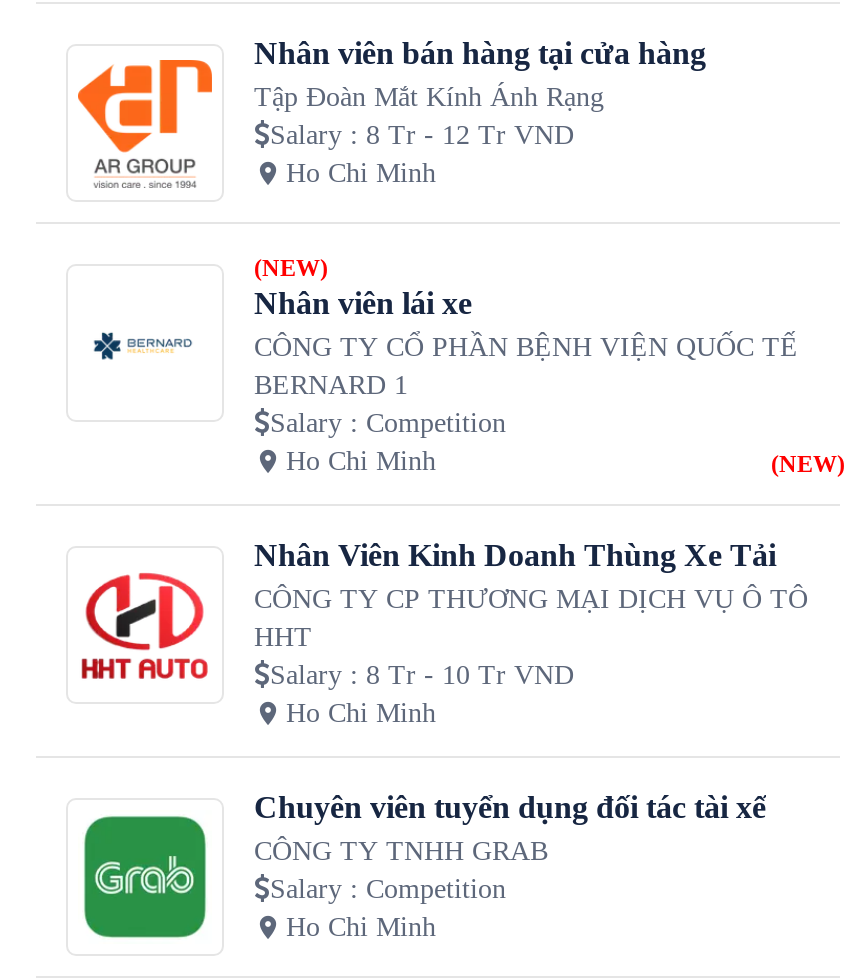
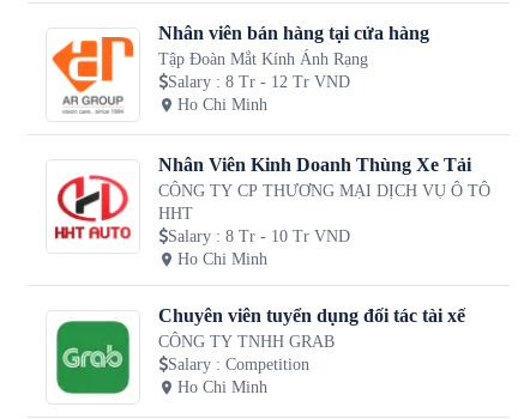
- [image]
- (NEW)
- Nhân viên lái xe
- CÔNG TY CỔ PHẦN BỆNH VIỆN QUỐC TẾ
- BERNARD 1
- Salary: Competition
- Ho Chi Minh
- (NEW)
